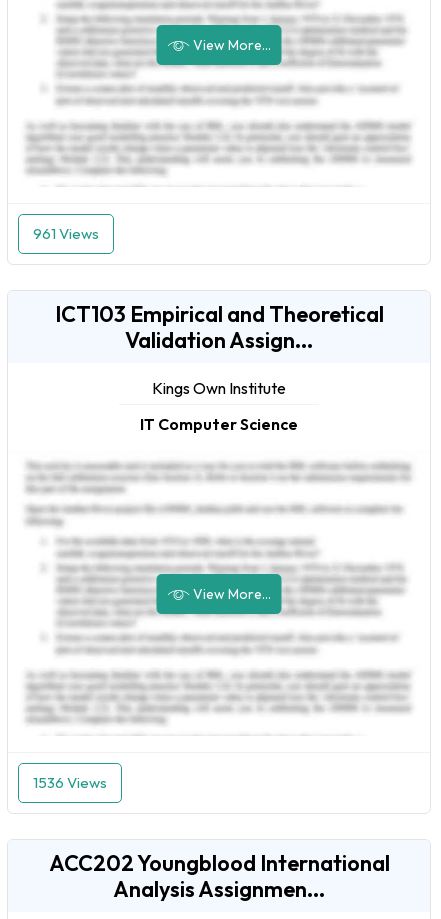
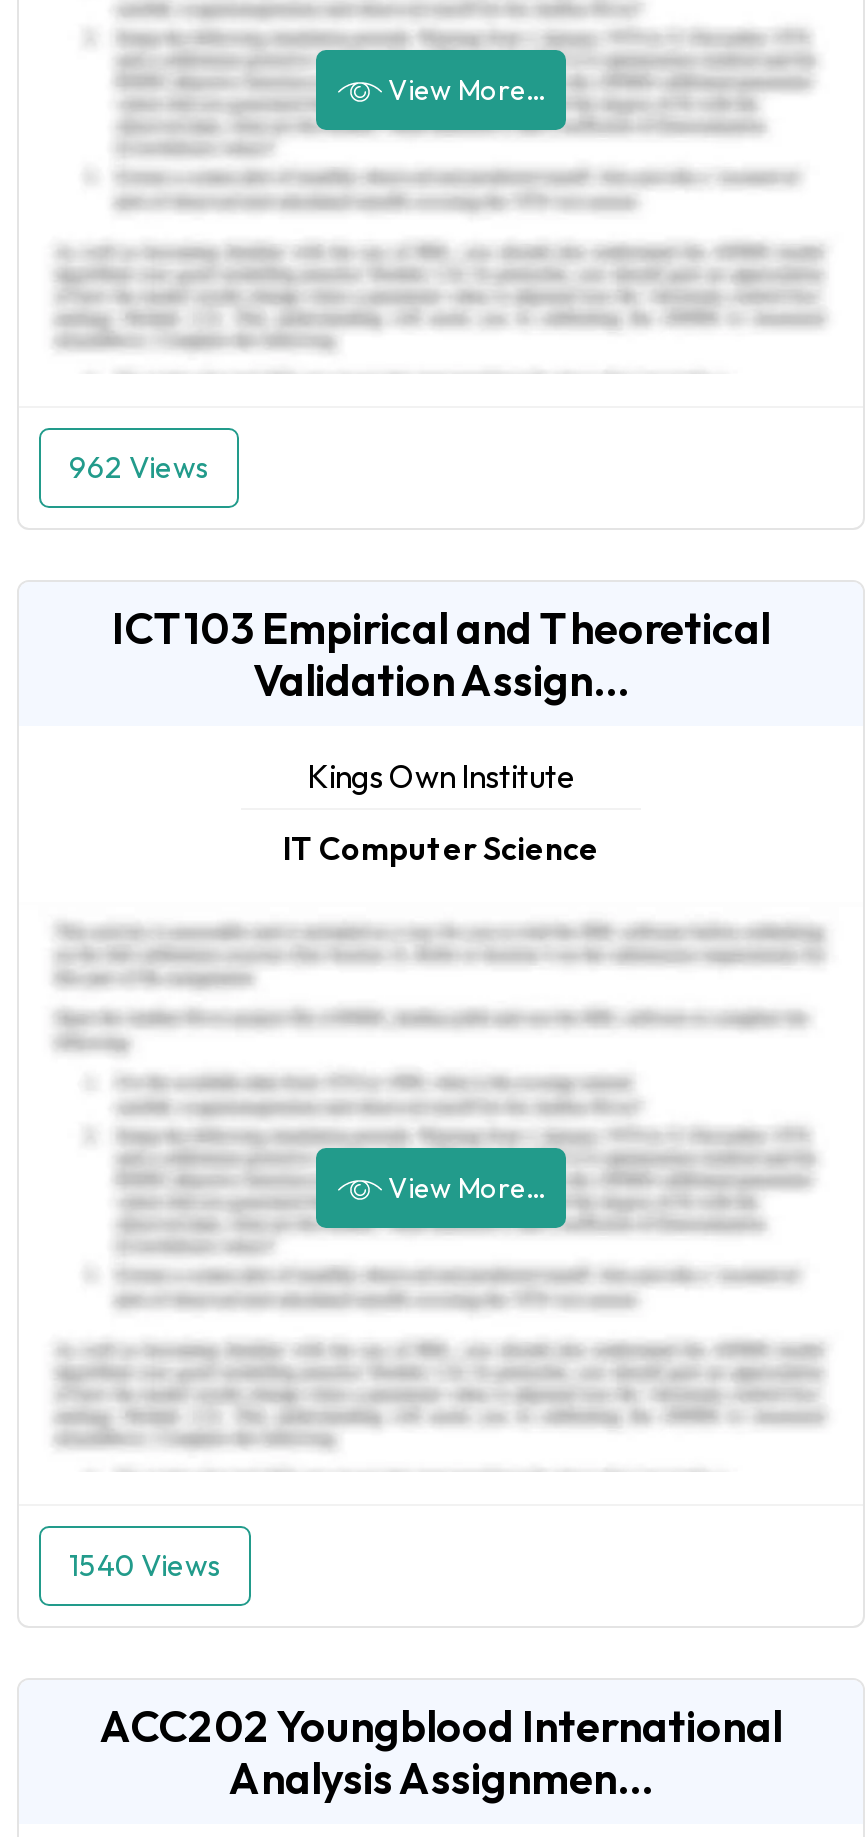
- 961 Views
+ 962 Views

- 1536 Views
+ 1540 Views
